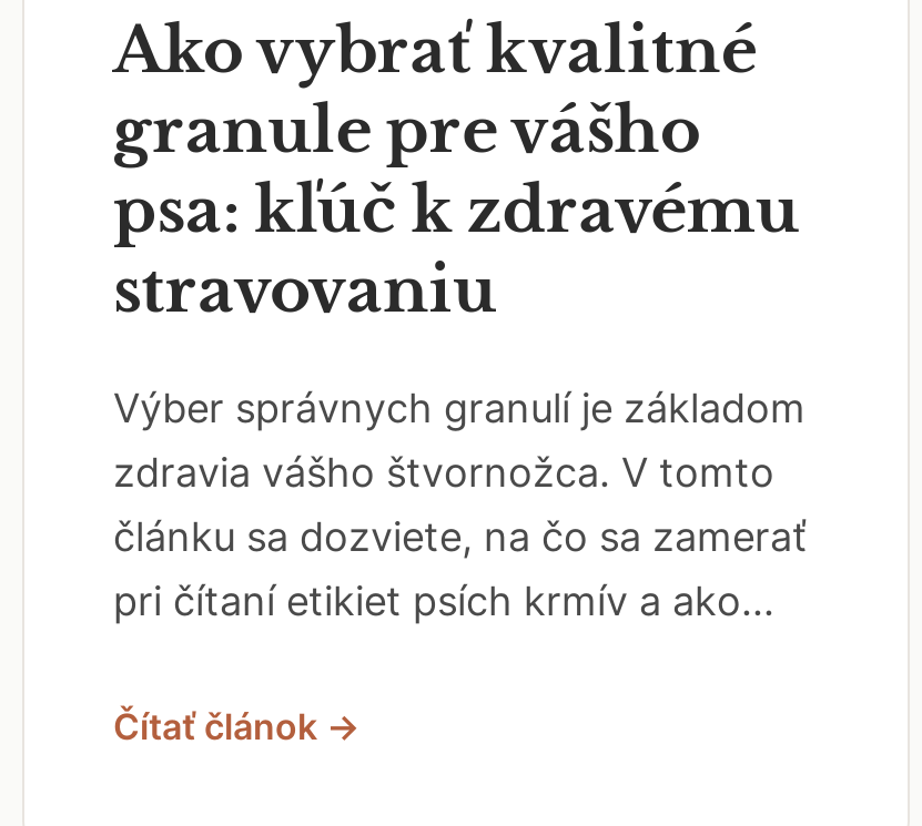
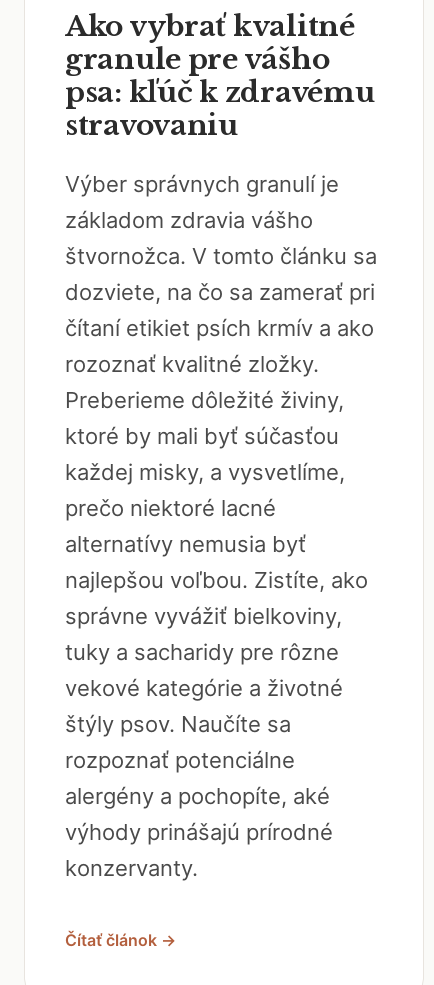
- Výber správnych granulí je základom
- zdravia vášho štvornožca. V tomto
- článku sa dozviete, na čo sa zamerať
- pri čítaní etikiet psích krmív a ako...
+ Výber správnych granulí je
+ základom zdravia vášho
+ štvornožca. V tomto článku sa
+ dozviete, na čo sa zamerať pri
+ čítaní etikiet psích krmív a ako
+ rozoznať kvalitné zložky.
+ Preberieme dôležité živiny,
+ ktoré by mali byť súčasťou
+ každej misky, a vysvetlíme,
+ prečo niektoré lacné
+ alternatívy nemusia byť
+ najlepšou voľbou. Zistíte, ako
+ správne vyvážiť bielkoviny,
+ tuky a sacharidy pre rôzne
+ vekové kategórie a životné
+ štýly psov. Naučíte sa
+ rozpoznať potenciálne
+ alergény a pochopíte, aké
+ výhody prinášajú prírodné
+ konzervanty.
